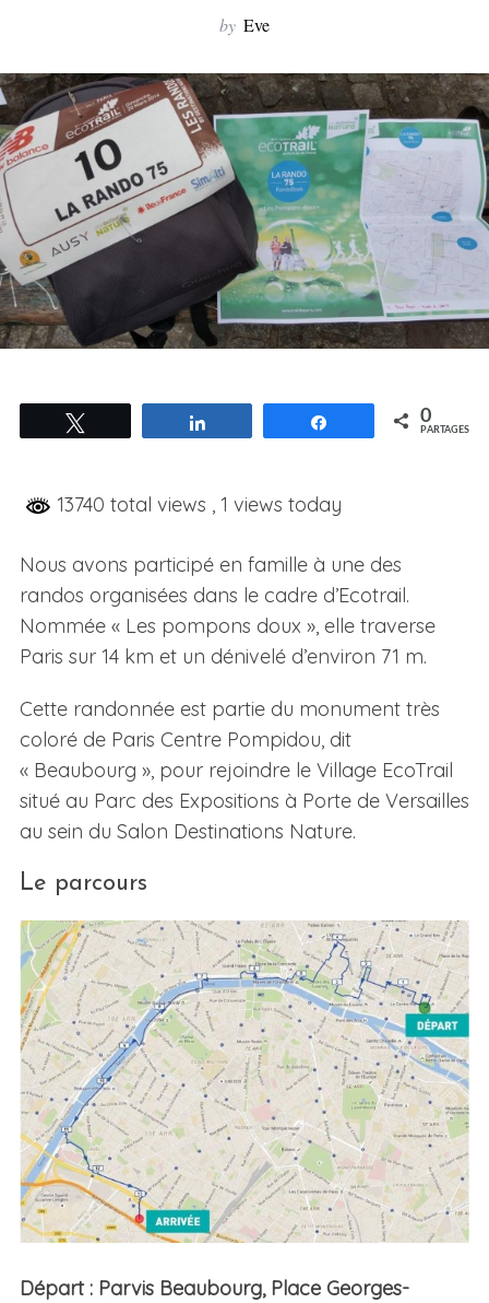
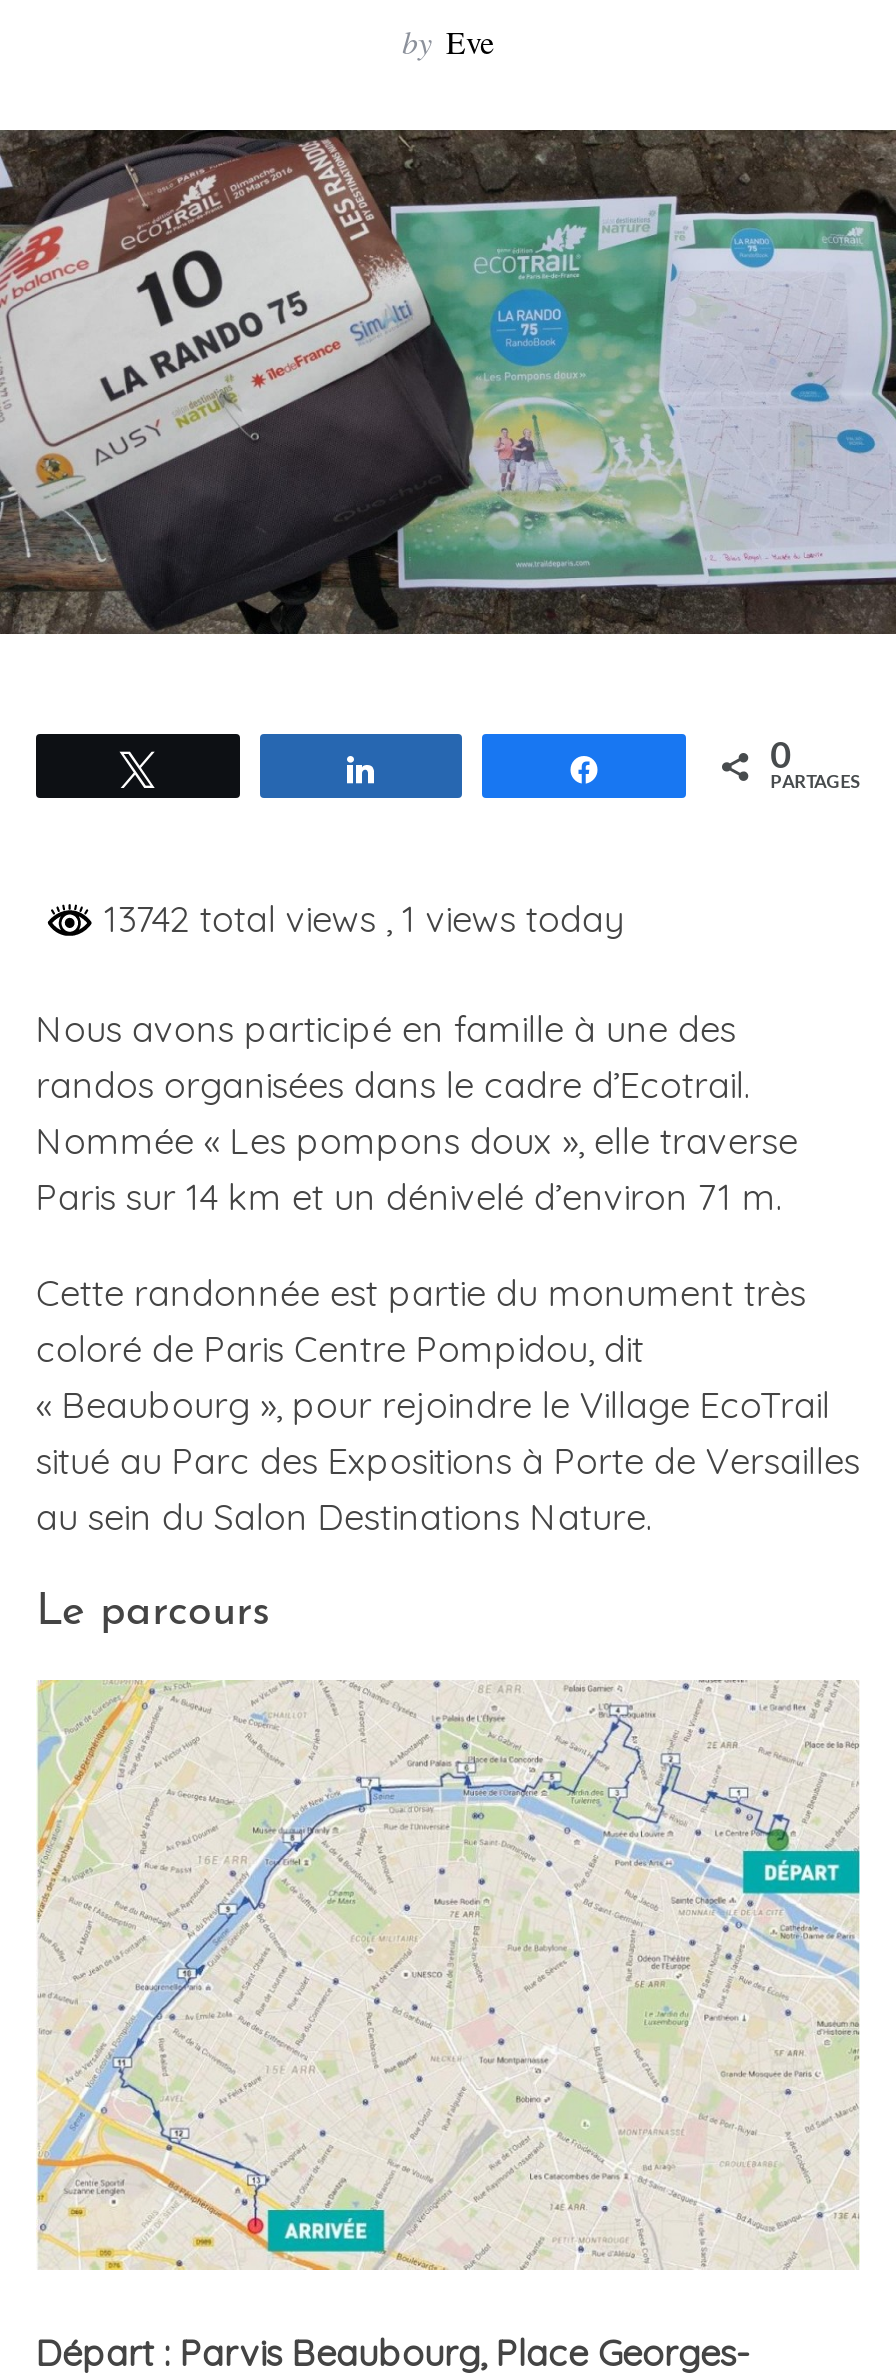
- 13740 total views, 1 views today
+ 13742 total views, 1 views today
